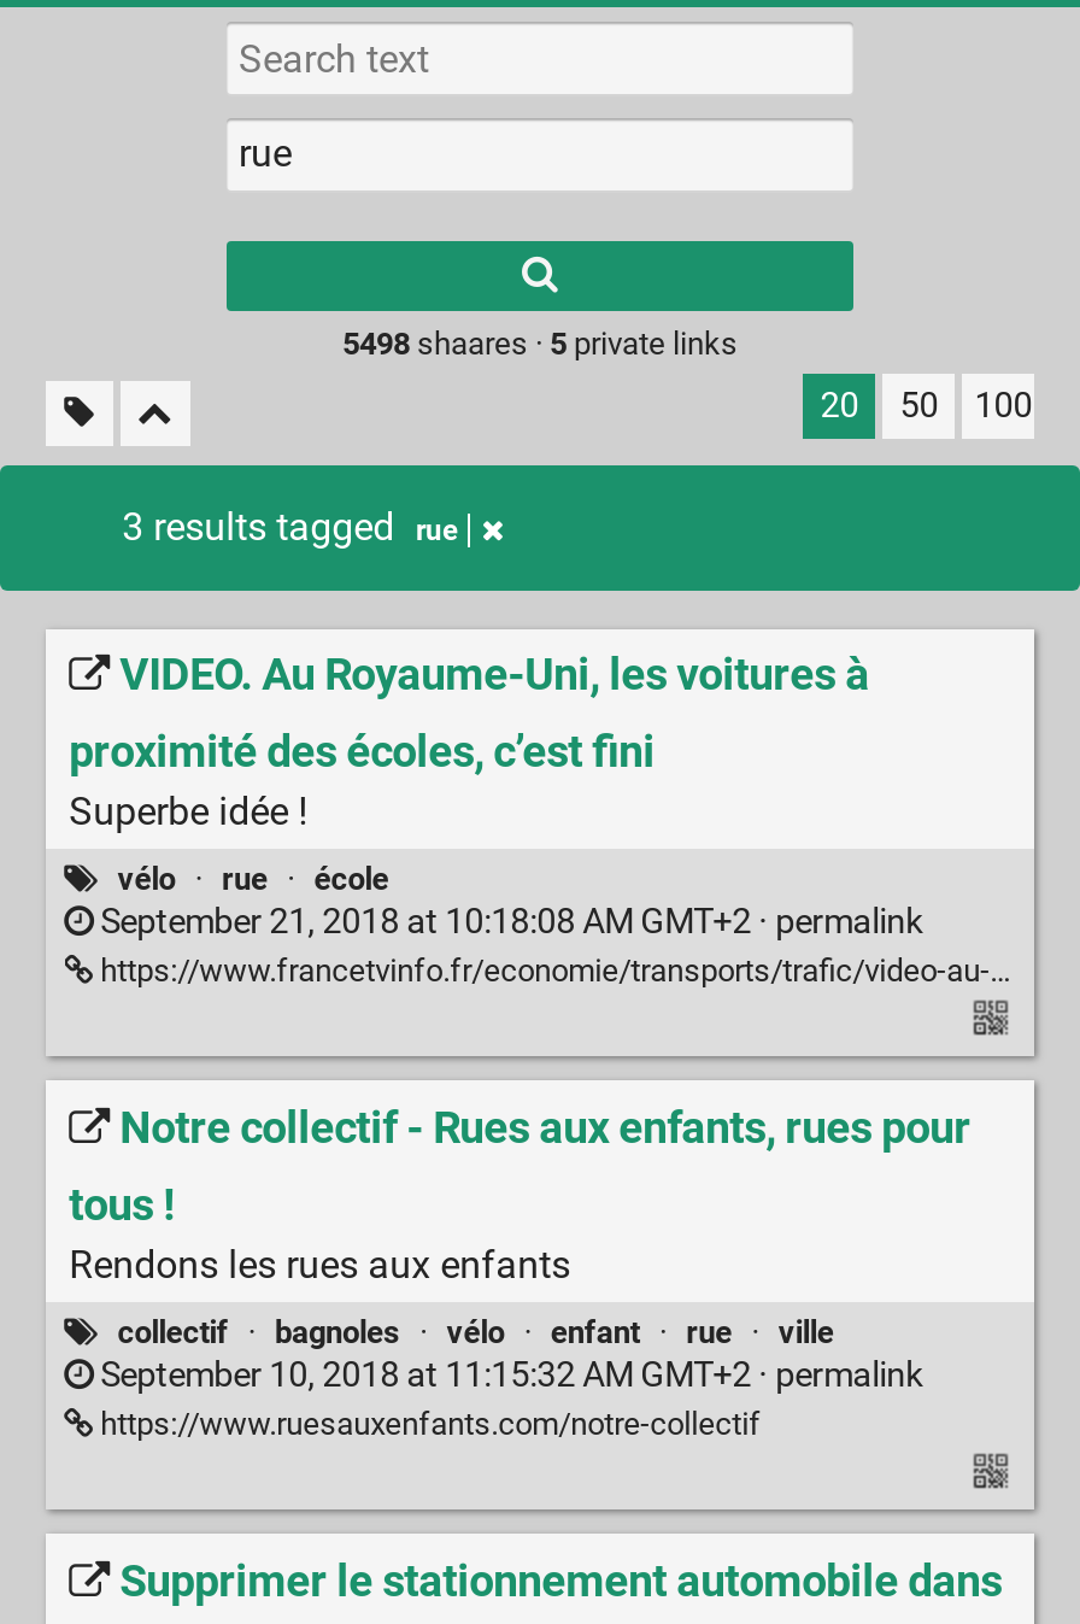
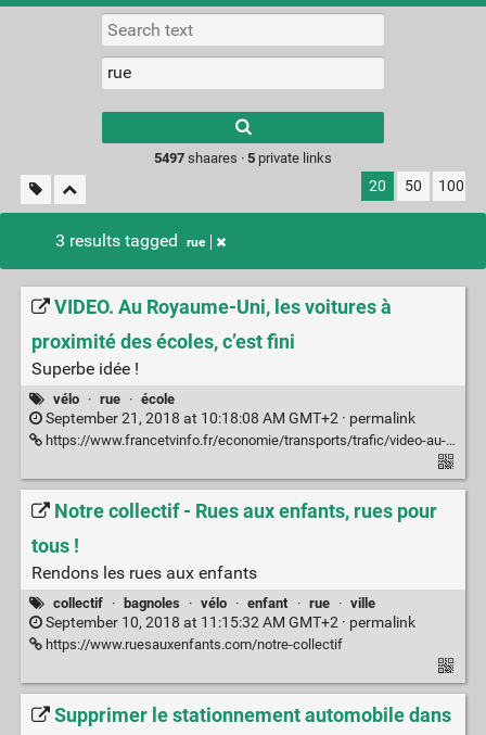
- 5498 shaares · 5 private links
+ 5497 shaares · 5 private links
